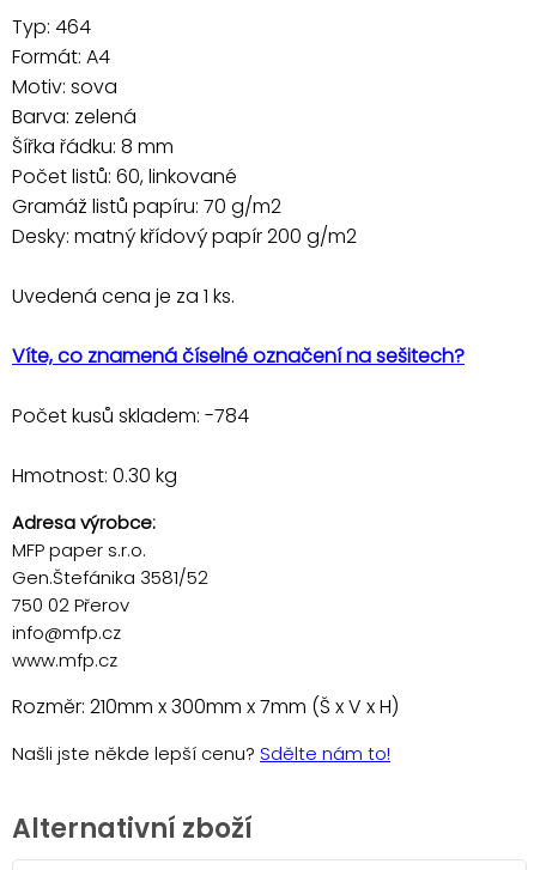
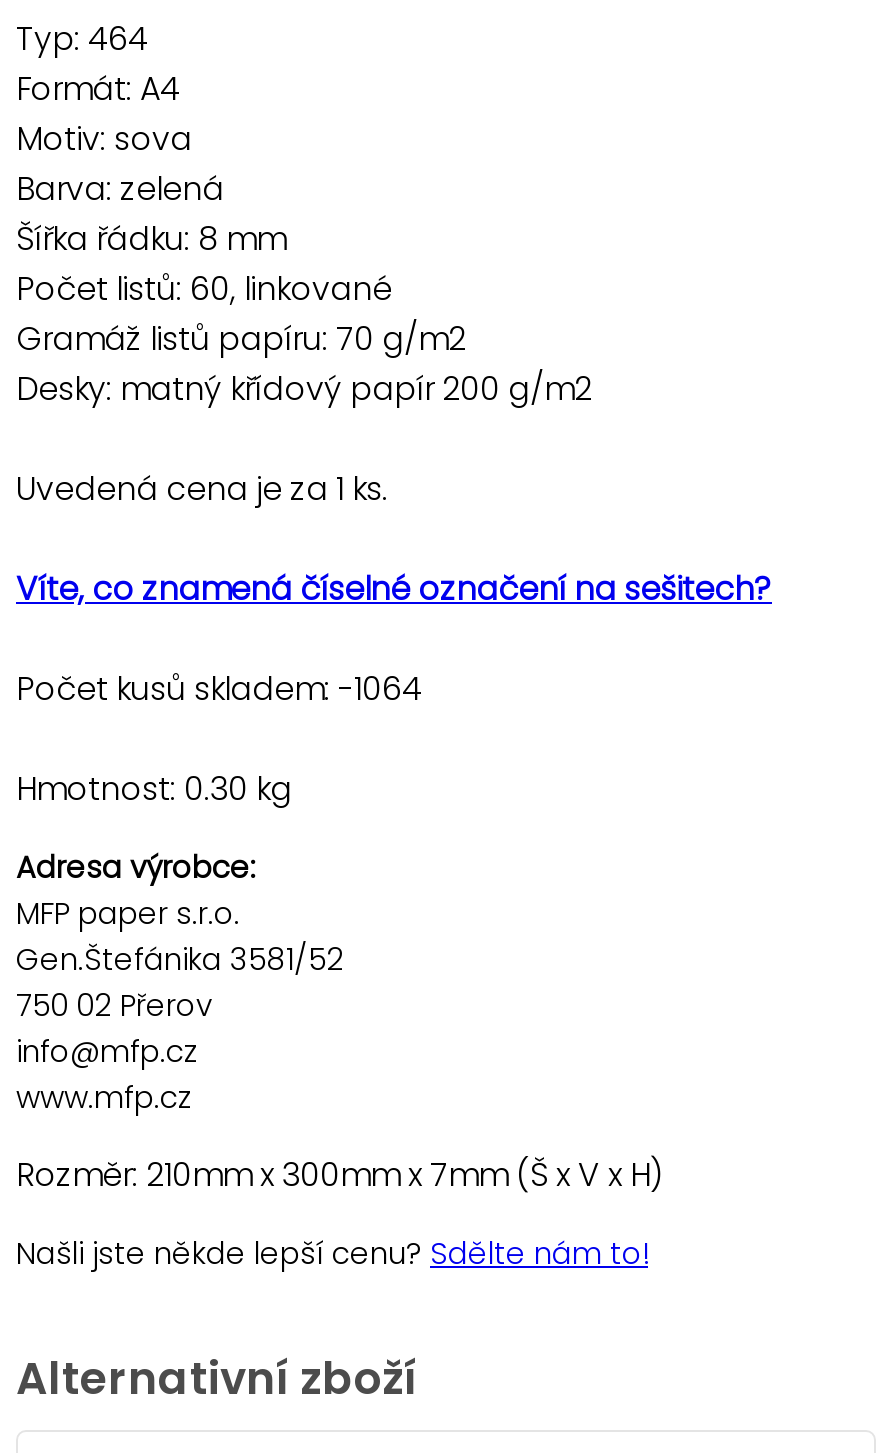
- Počet kusů skladem: -784
+ Počet kusů skladem: -1064
